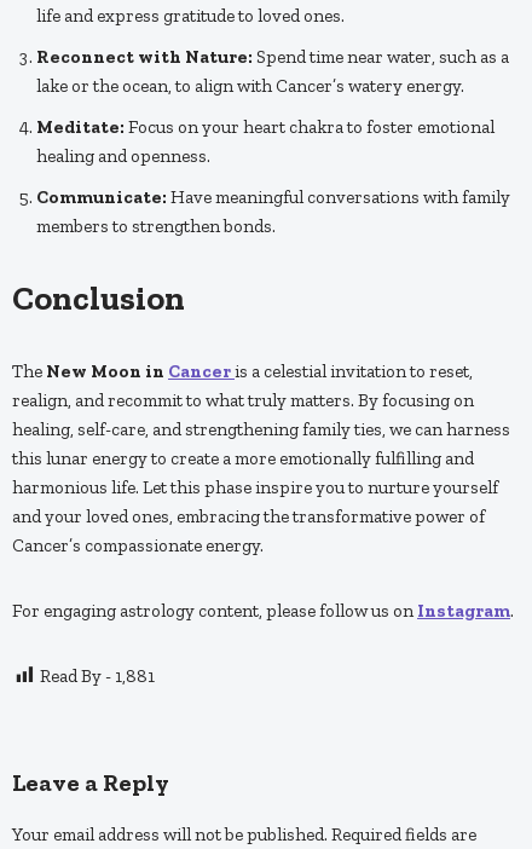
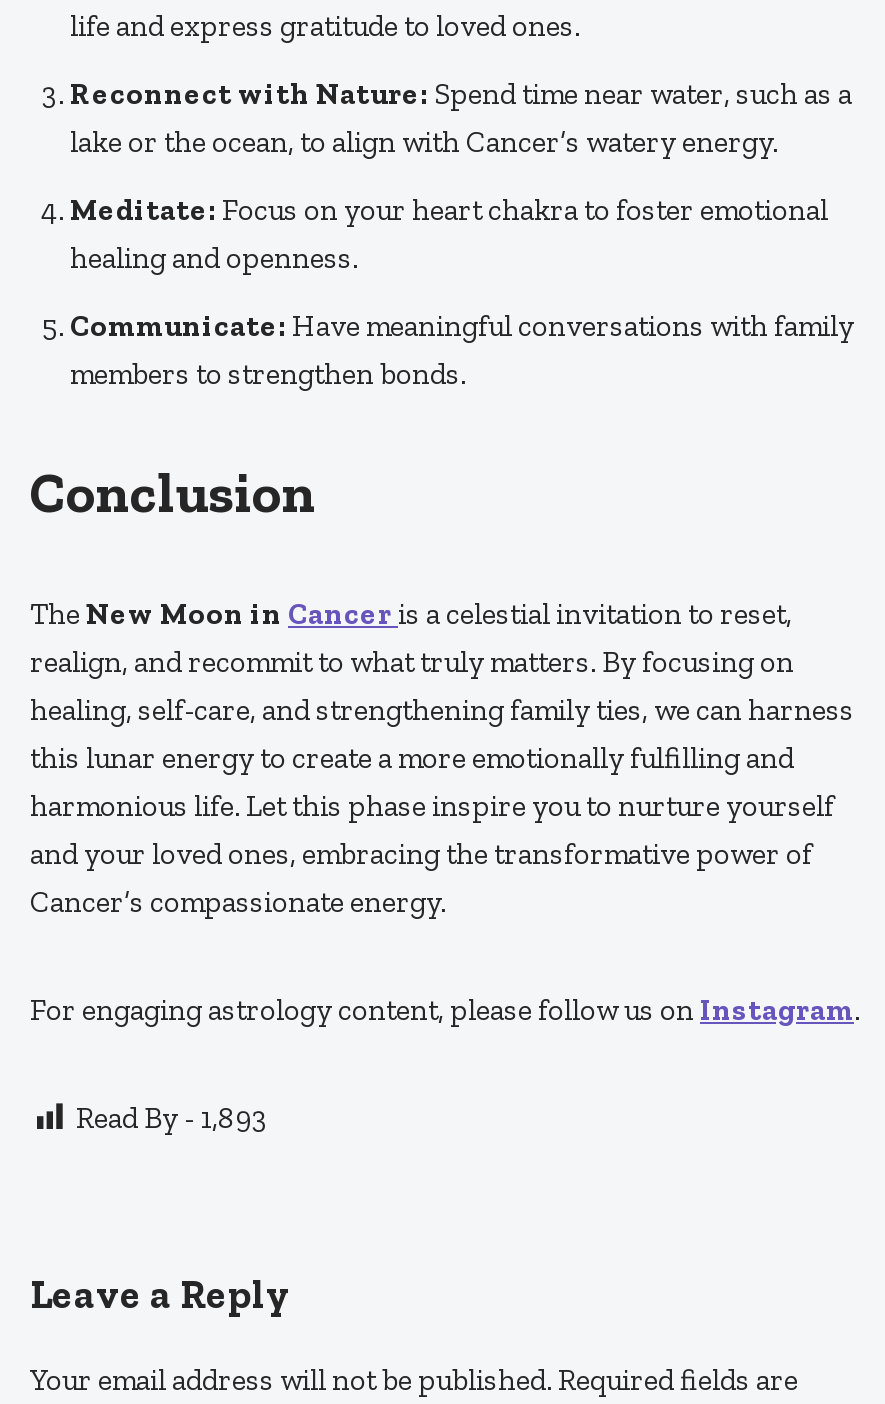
- Read By - 1,881
+ Read By - 1,893
